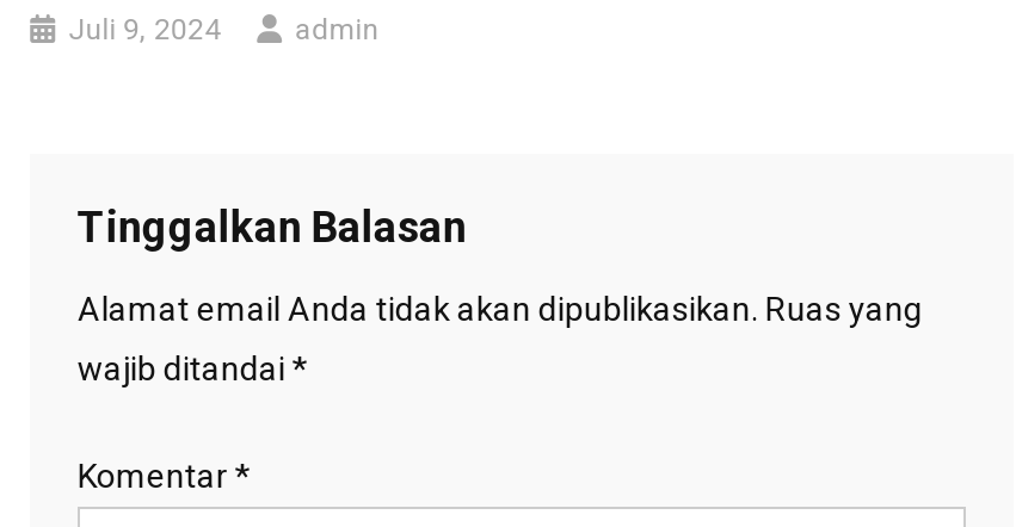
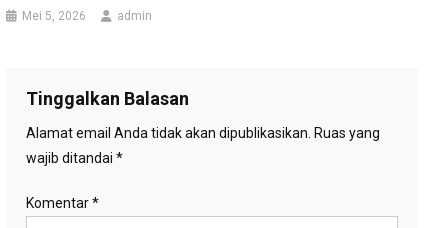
- Juli 9, 2024
+ Mei 5, 2026
